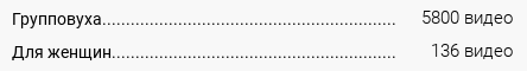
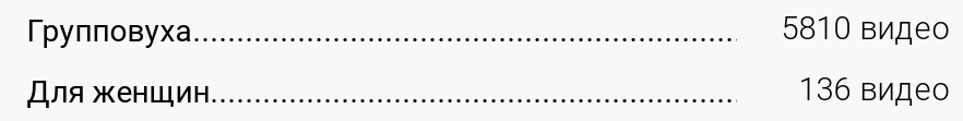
- 5800 видео
+ 5810 видео
